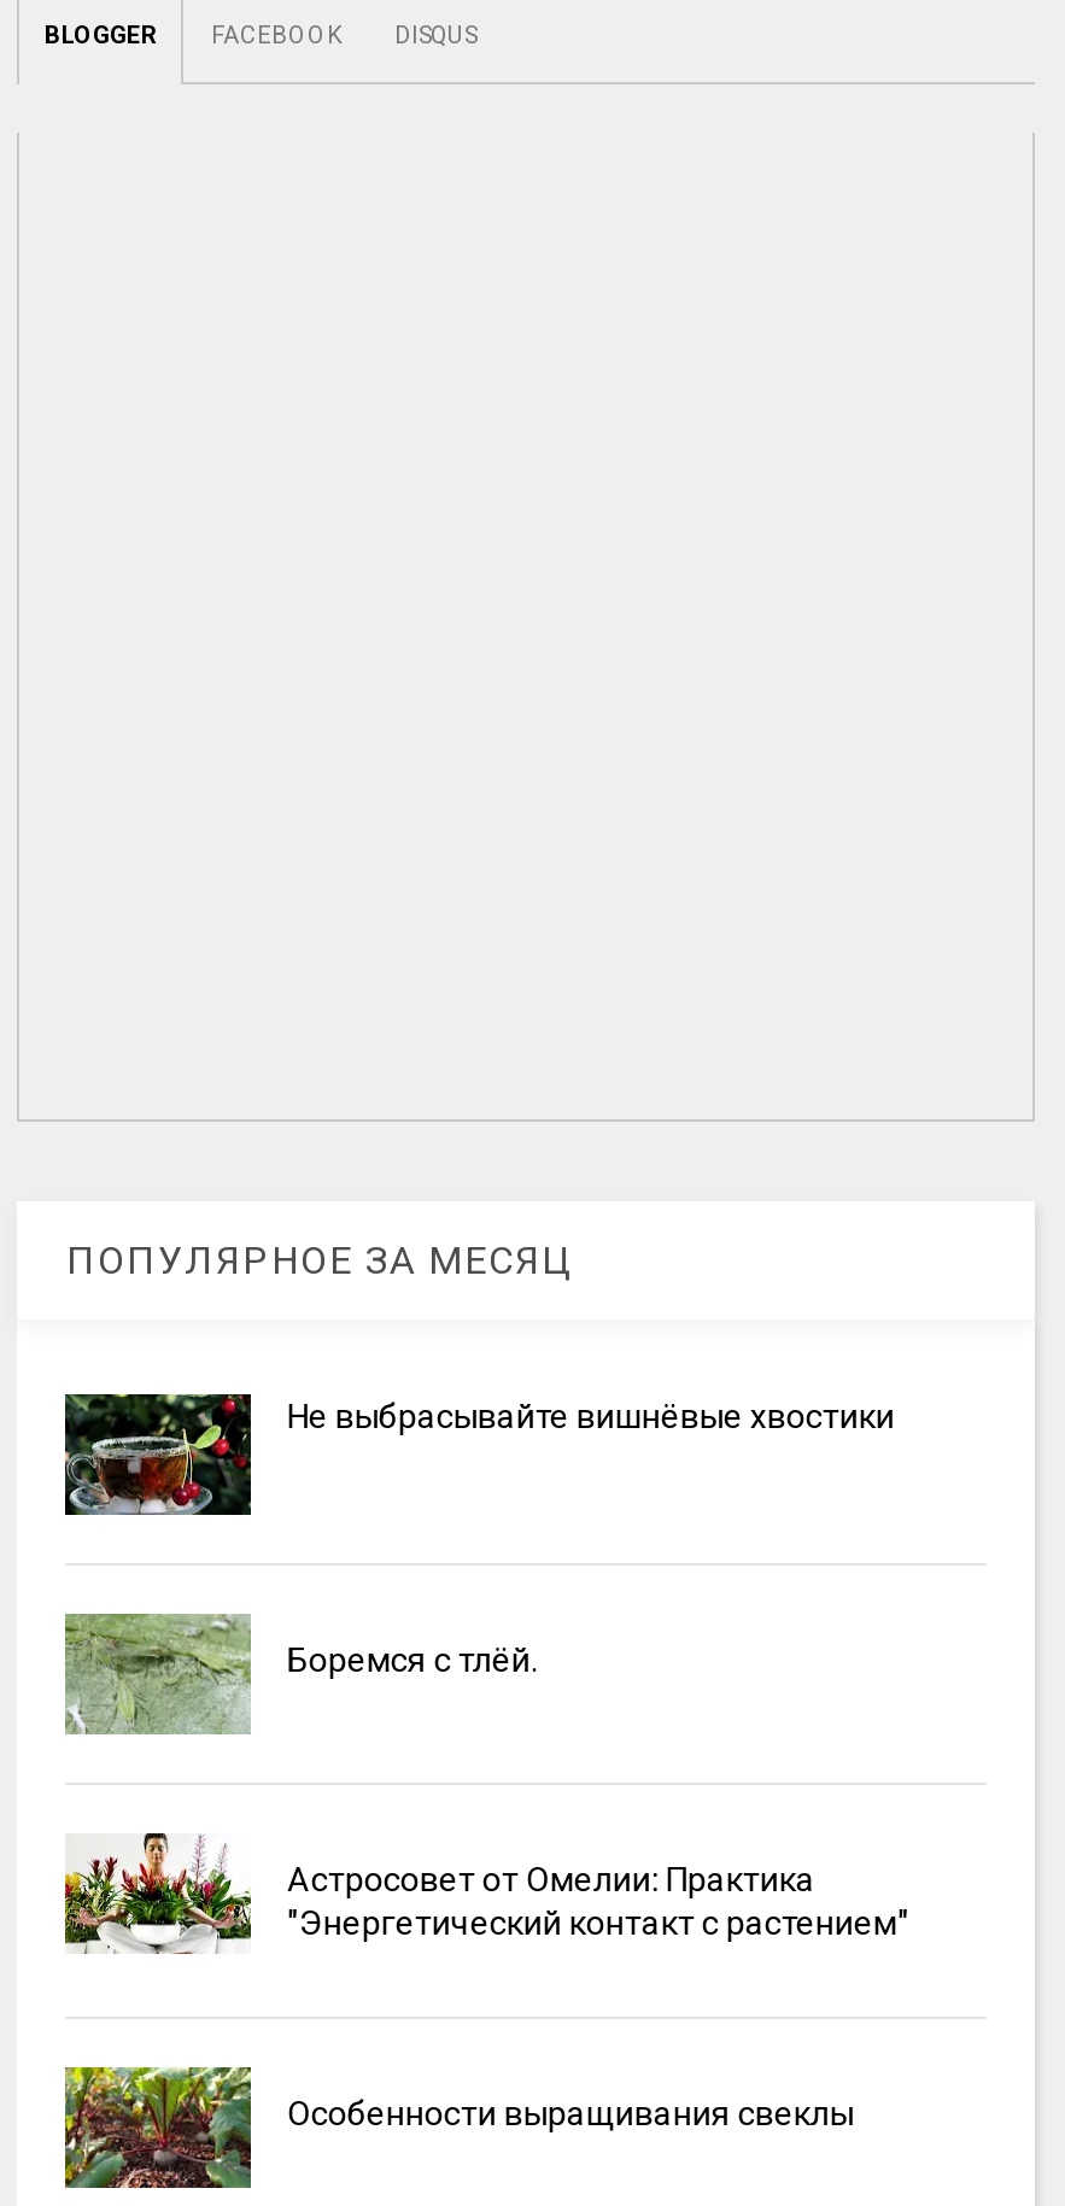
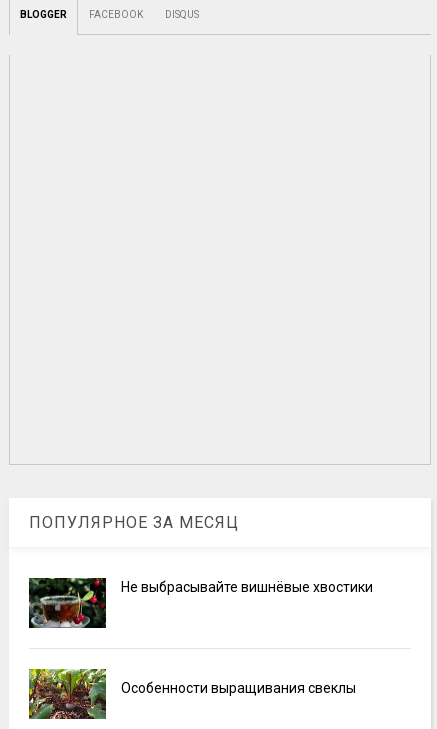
- [image]
- Боремся с тлёй.

- [image]
- Астросовет от Омелии: Практика
- "Энергетический контакт с растением"
